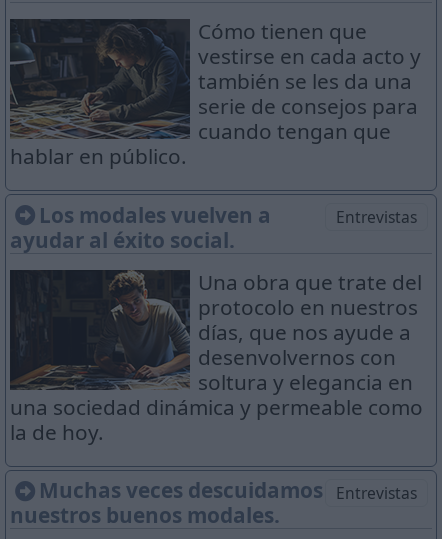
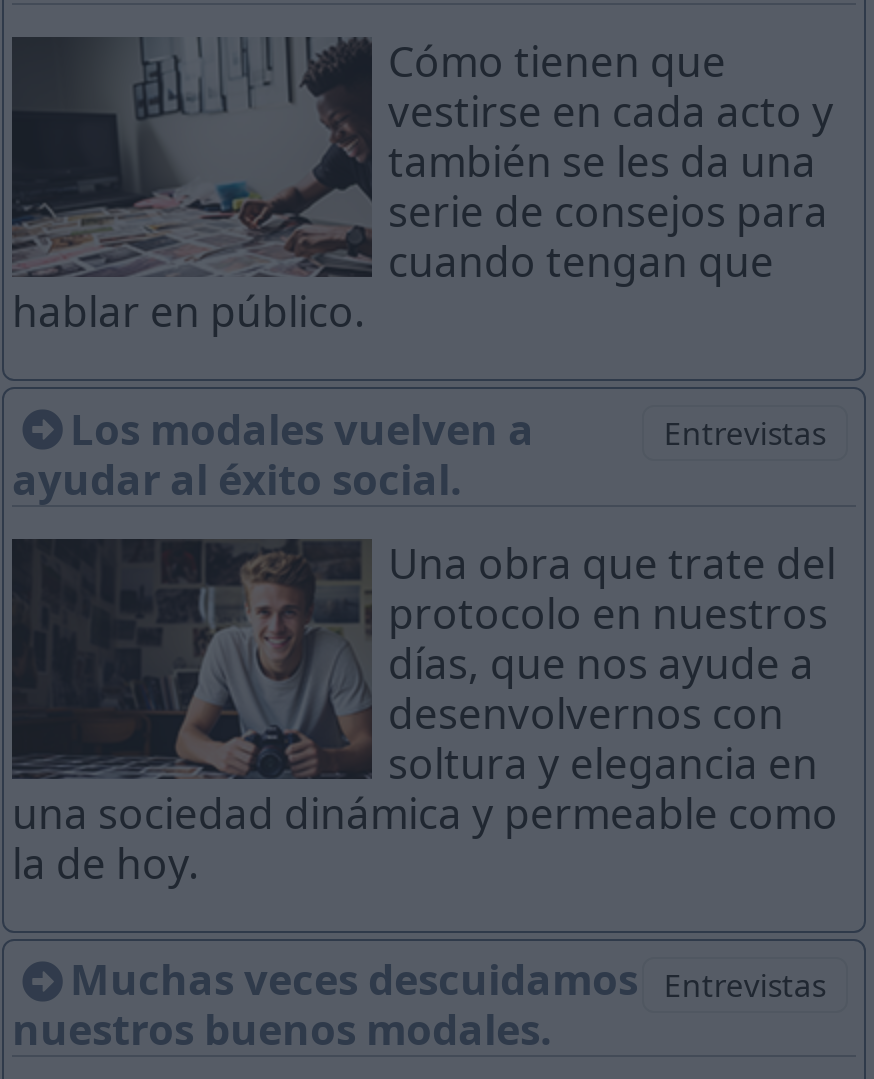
- [image]
+ [image]

- [image]
+ [image]
